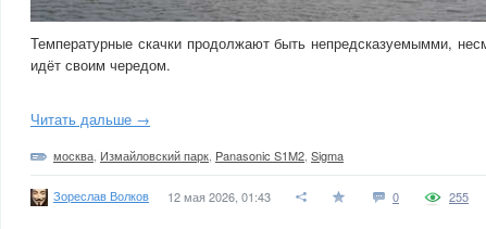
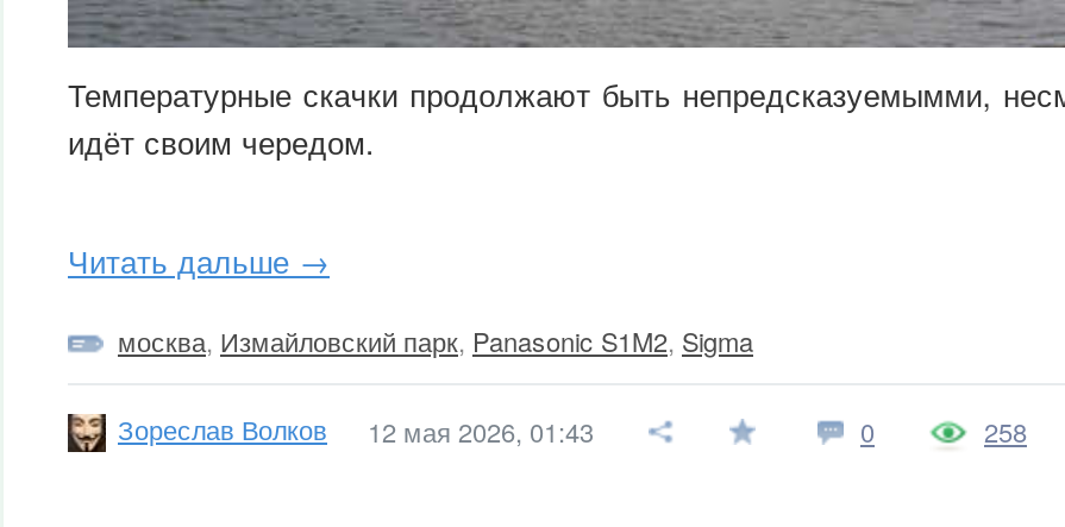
- 255
+ 258
